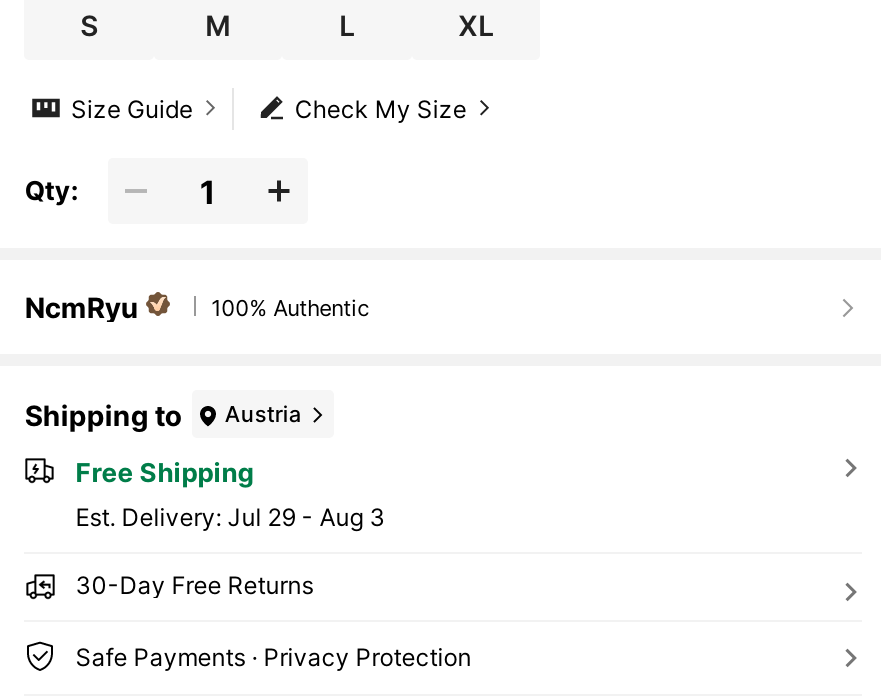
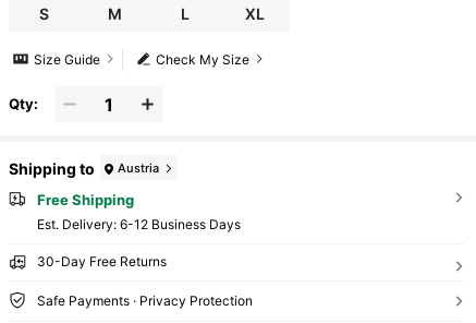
- NcmRyu
- 100% Authentic

- Est. Delivery: Jul 29 - Aug 3
+ Est. Delivery: 6-12 Business Days
